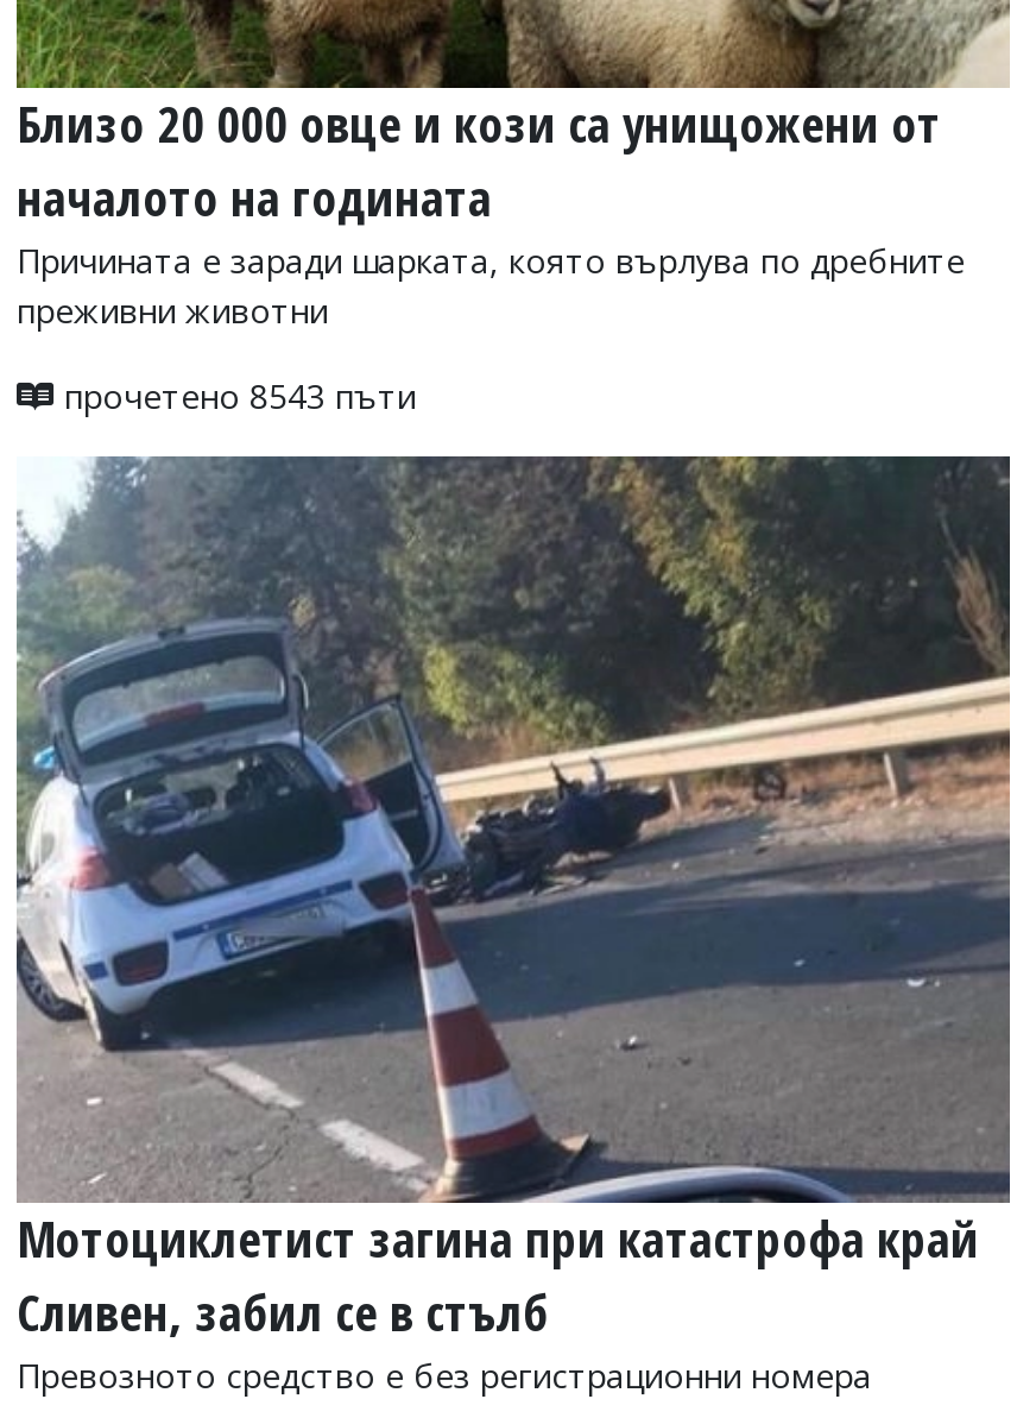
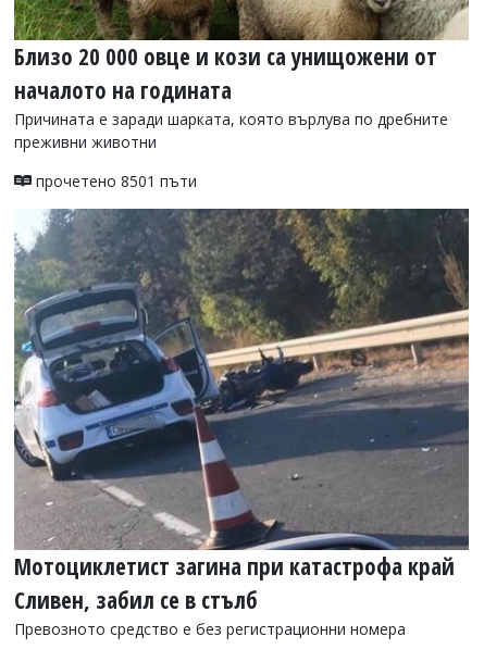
- прочетено 8543 пъти
+ прочетено 8501 пъти
